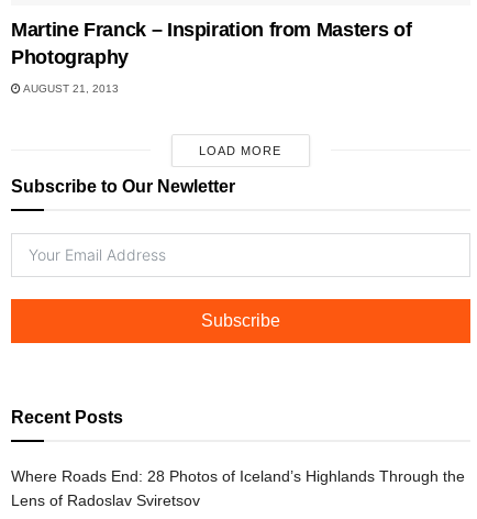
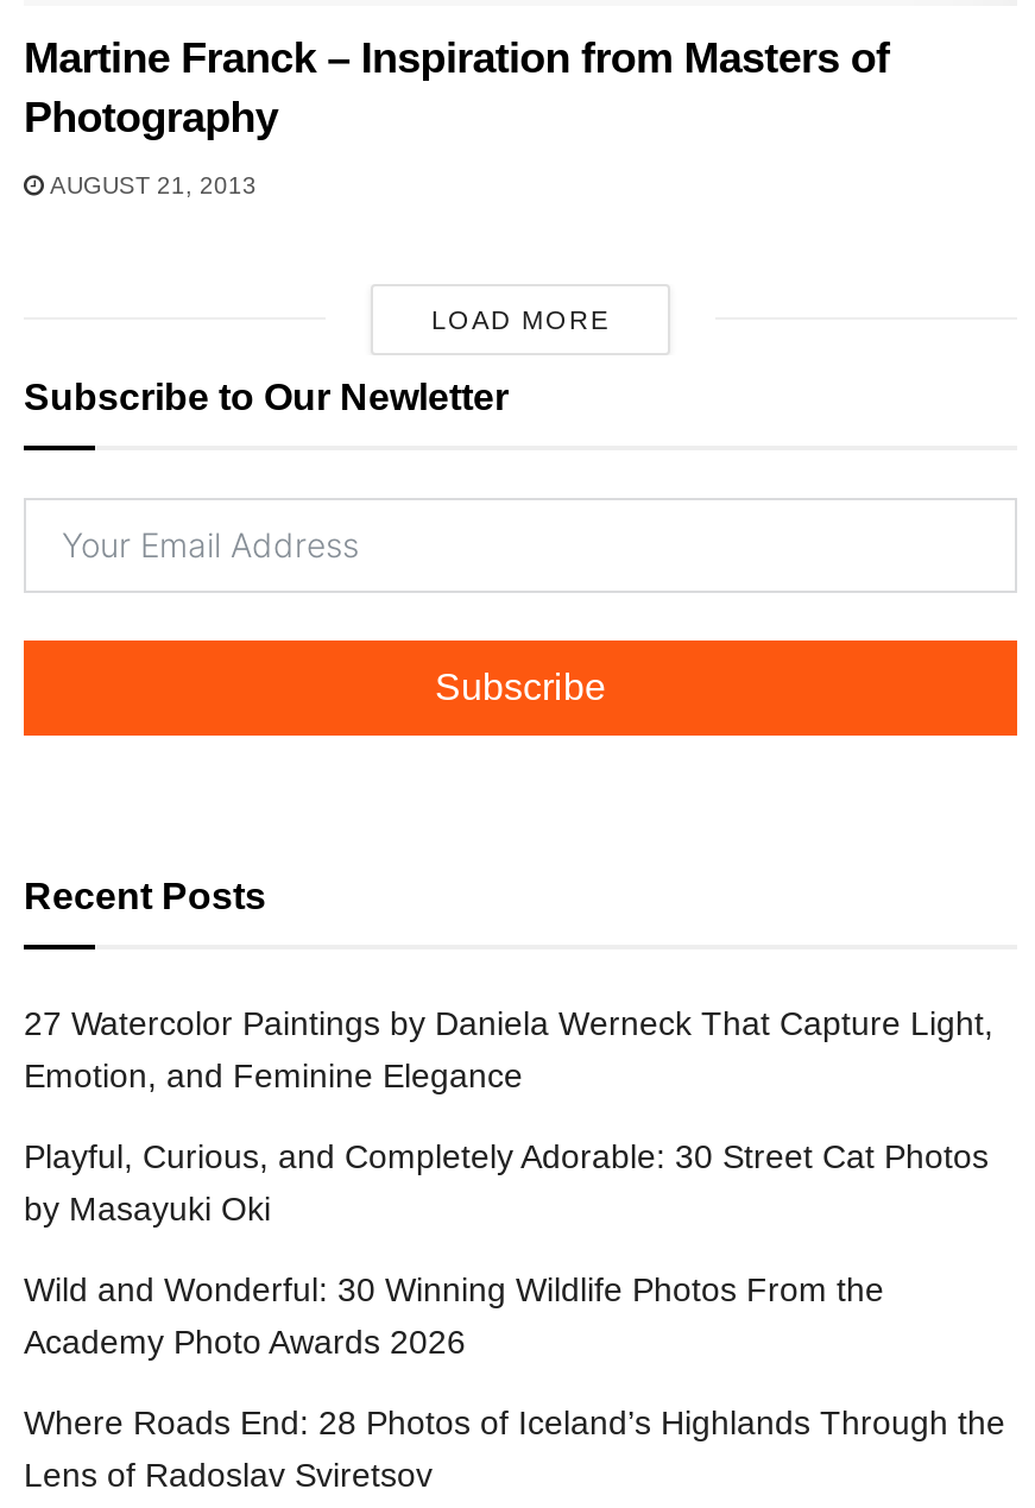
+ 27 Watercolor Paintings by Daniela Werneck That Capture Light,
+ Emotion, and Feminine Elegance
+ Playful, Curious, and Completely Adorable: 30 Street Cat Photos
+ by Masayuki Oki
+ Wild and Wonderful: 30 Winning Wildlife Photos From the
+ Academy Photo Awards 2026
